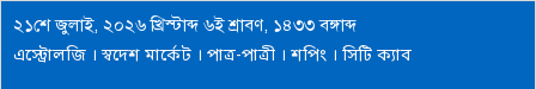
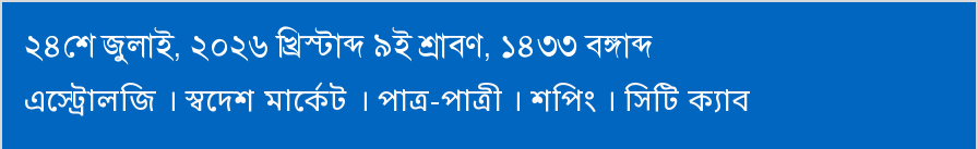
- ২১শে জুলাই, ২০২৬ খ্রিস্টাব্দ ৬ই শ্রাবণ, ১৪৩৩ বঙ্গাব্দ
+ ২৪শে জুলাই, ২০২৬ খ্রিস্টাব্দ ৯ই শ্রাবণ, ১৪৩৩ বঙ্গাব্দ
